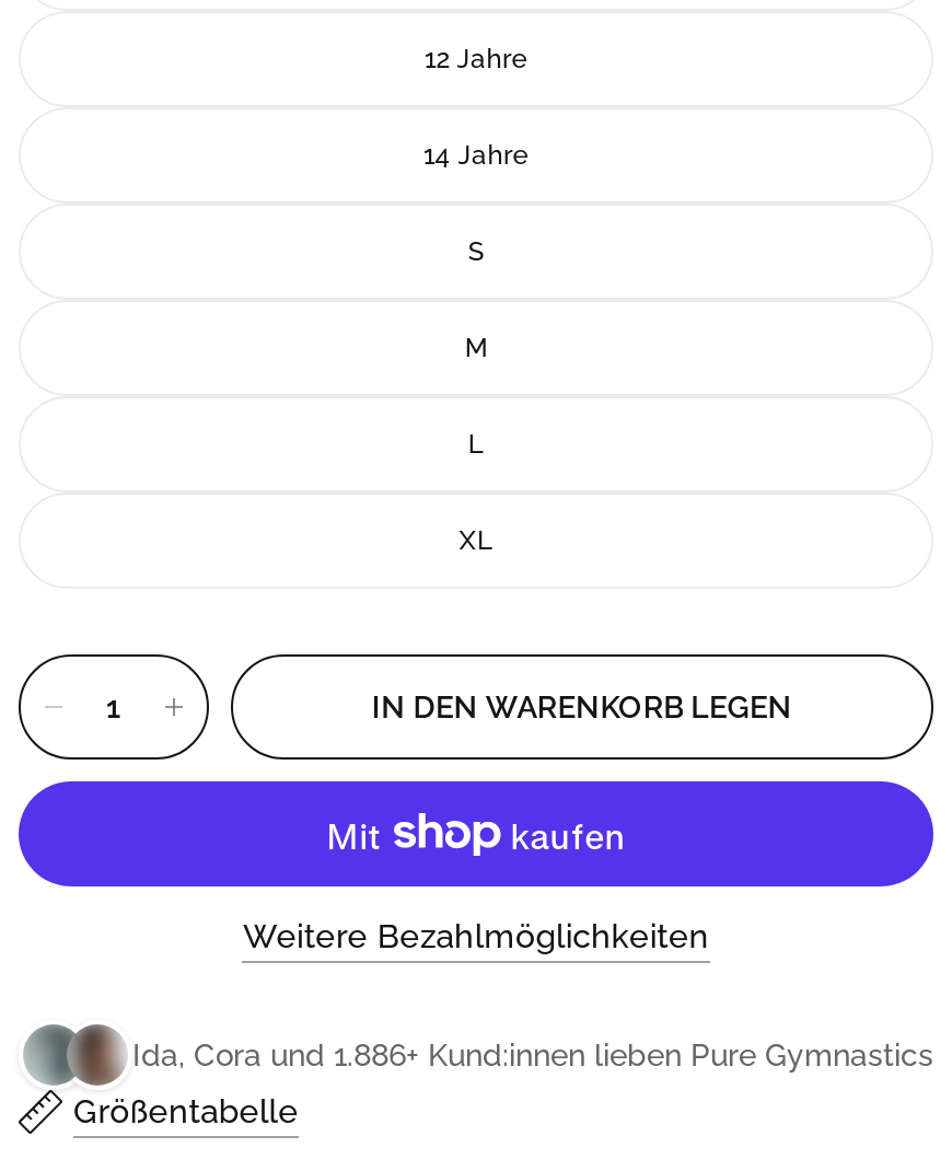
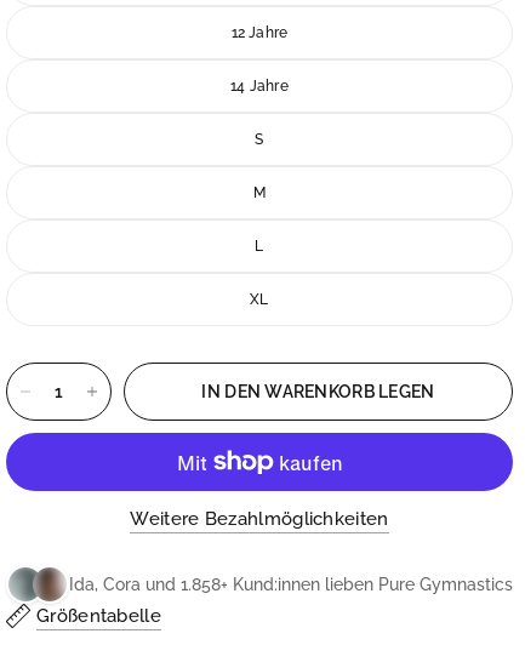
- Ida, Cora und 1.886+ Kund:innen lieben Pure Gymnastics
+ Ida, Cora und 1.858+ Kund:innen lieben Pure Gymnastics
